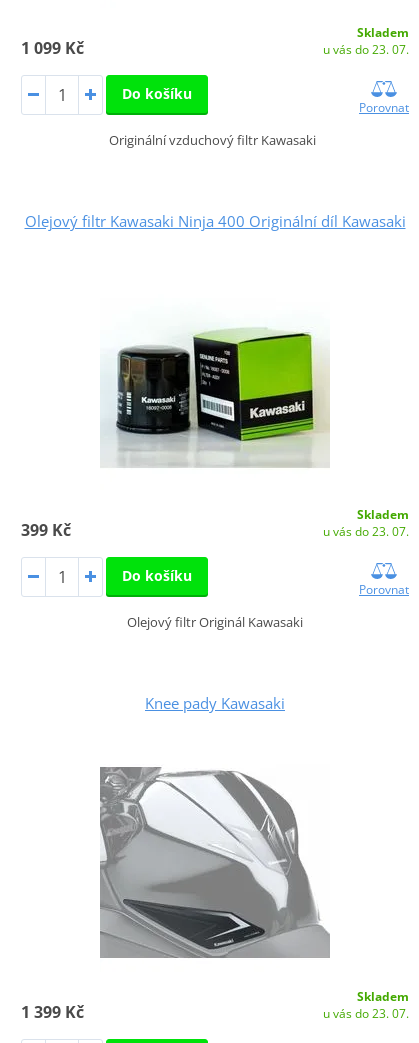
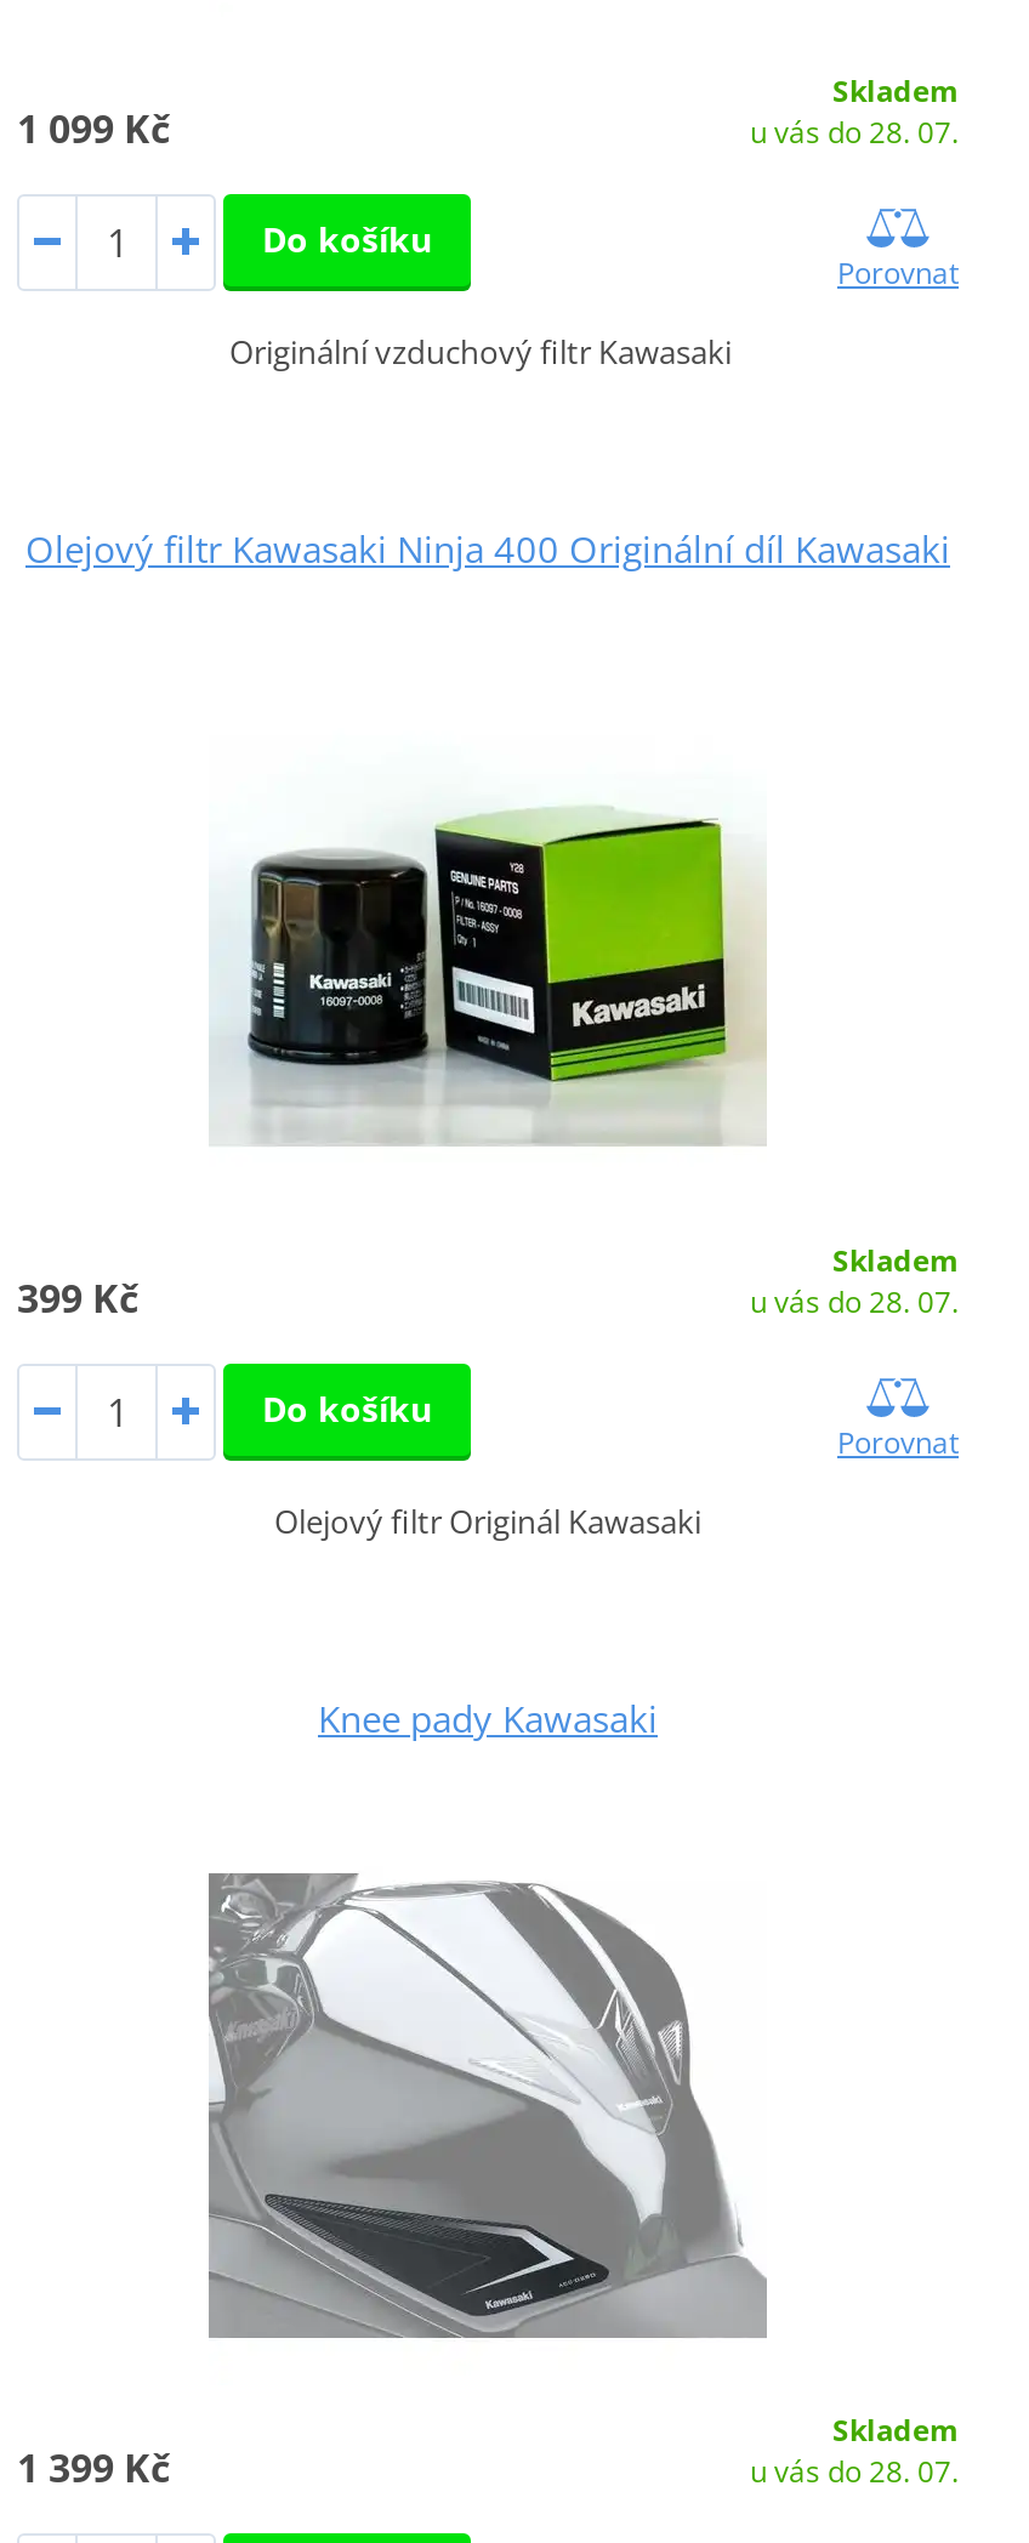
- u vás do 23. 07.
+ u vás do 28. 07.

- u vás do 23. 07.
+ u vás do 28. 07.

- u vás do 23. 07.
+ u vás do 28. 07.
